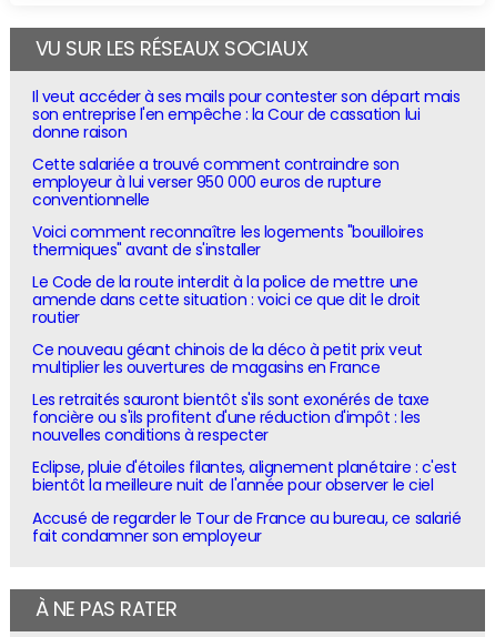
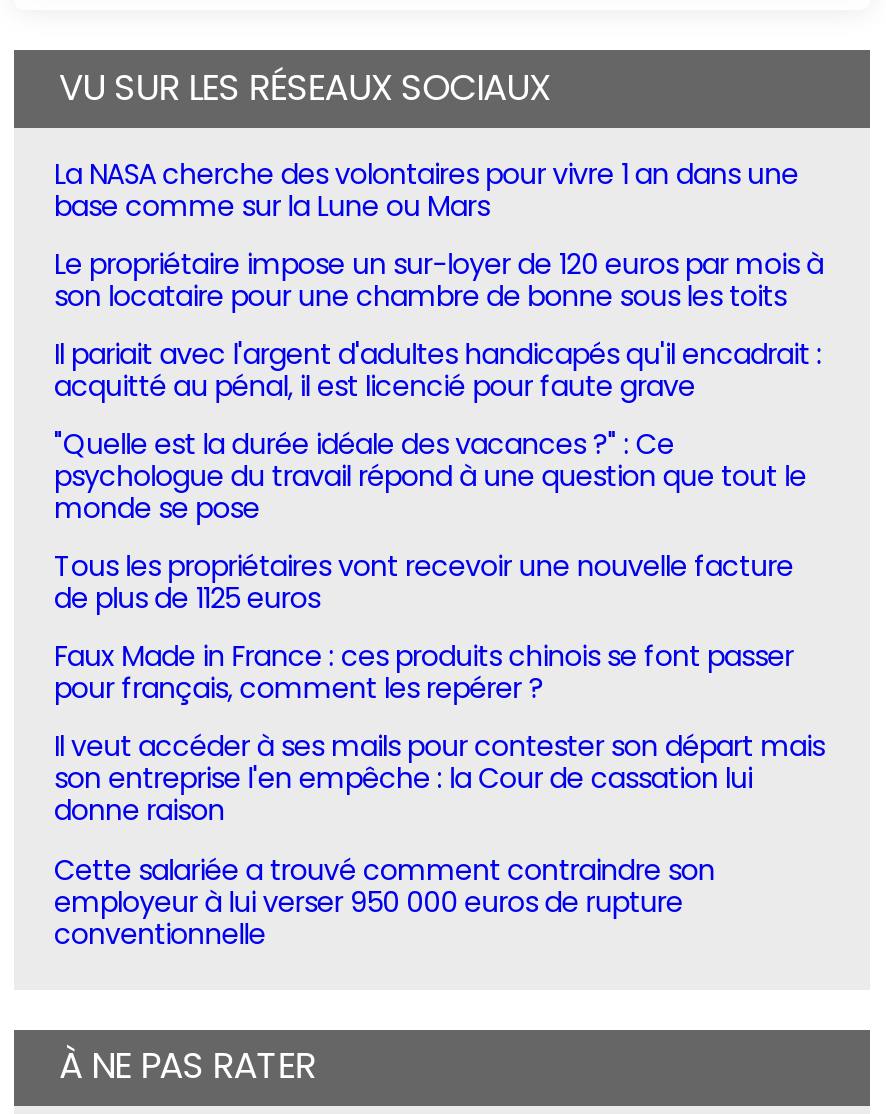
+ La NASA cherche des volontaires pour vivre 1 an dans une
+ base comme sur la Lune ou Mars
+ Le propriétaire impose un sur-loyer de 120 euros par mois à
+ son locataire pour une chambre de bonne sous les toits
+ Il pariait avec l'argent d'adultes handicapés qu'il encadrait :
+ acquitté au pénal, il est licencié pour faute grave
+ "Quelle est la durée idéale des vacances ?" : Ce
+ psychologue du travail répond à une question que tout le
+ monde se pose
+ Tous les propriétaires vont recevoir une nouvelle facture
+ de plus de 1125 euros
+ Faux Made in France : ces produits chinois se font passer
+ pour français, comment les repérer ?

moved down: Il veut accéder à ses mails pour contester son départ mais | son entreprise l'en empêche : la Cour de cassation lui | donne raison | Cette salariée a trouvé comment contraindre son | employeur à lui verser 950 000 euros de rupture | conventionnelle

- Voici comment reconnaître les logements "bouilloires
- thermiques" avant de s'installer
- Le Code de la route interdit à la police de mettre une
- amende dans cette situation : voici ce que dit le droit
- routier
- Ce nouveau géant chinois de la déco à petit prix veut
- multiplier les ouvertures de magasins en France
- Les retraités sauront bientôt s'ils sont exonérés de taxe
- foncière ou s'ils profitent d'une réduction d'impôt : les
- nouvelles conditions à respecter
- Eclipse, pluie d'étoiles filantes, alignement planétaire : c'est
- bientôt la meilleure nuit de l'année pour observer le ciel
- Accusé de regarder le Tour de France au bureau, ce salarié
- fait condamner son employeur
